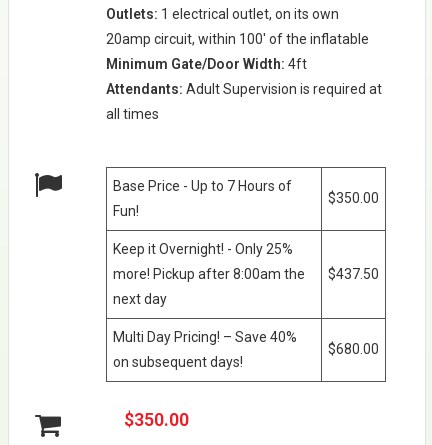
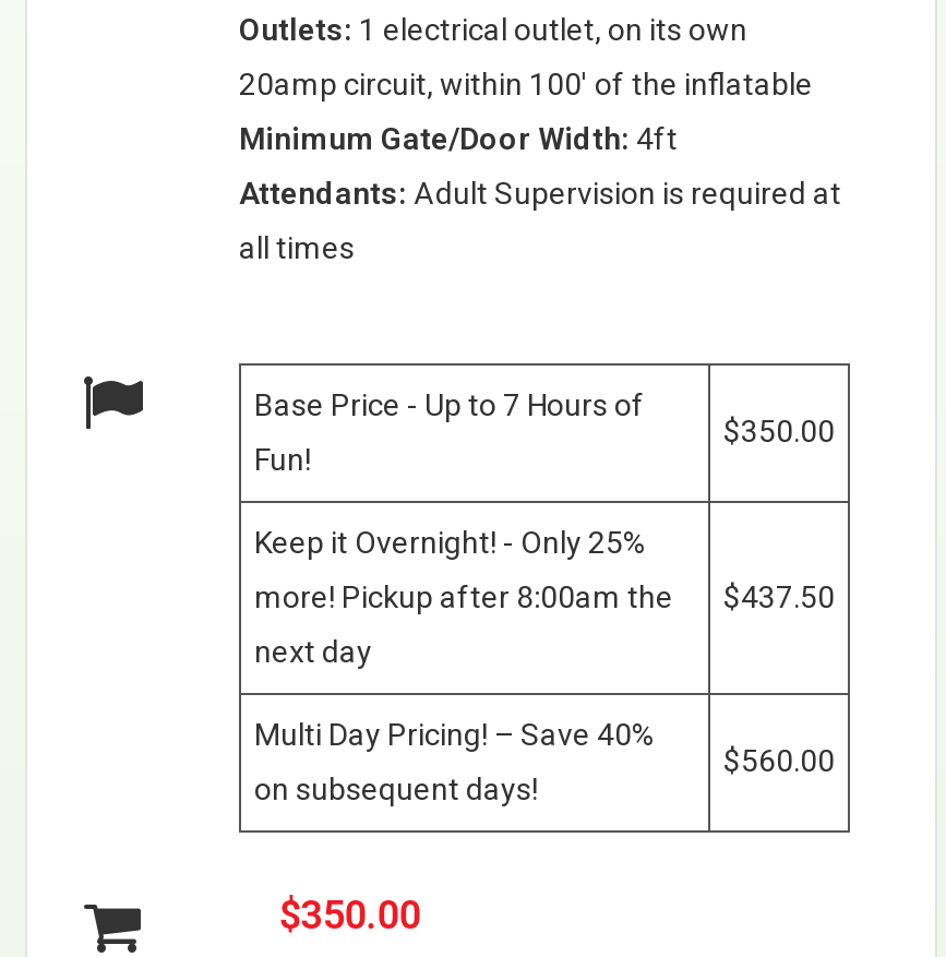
- $680.00
+ $560.00
